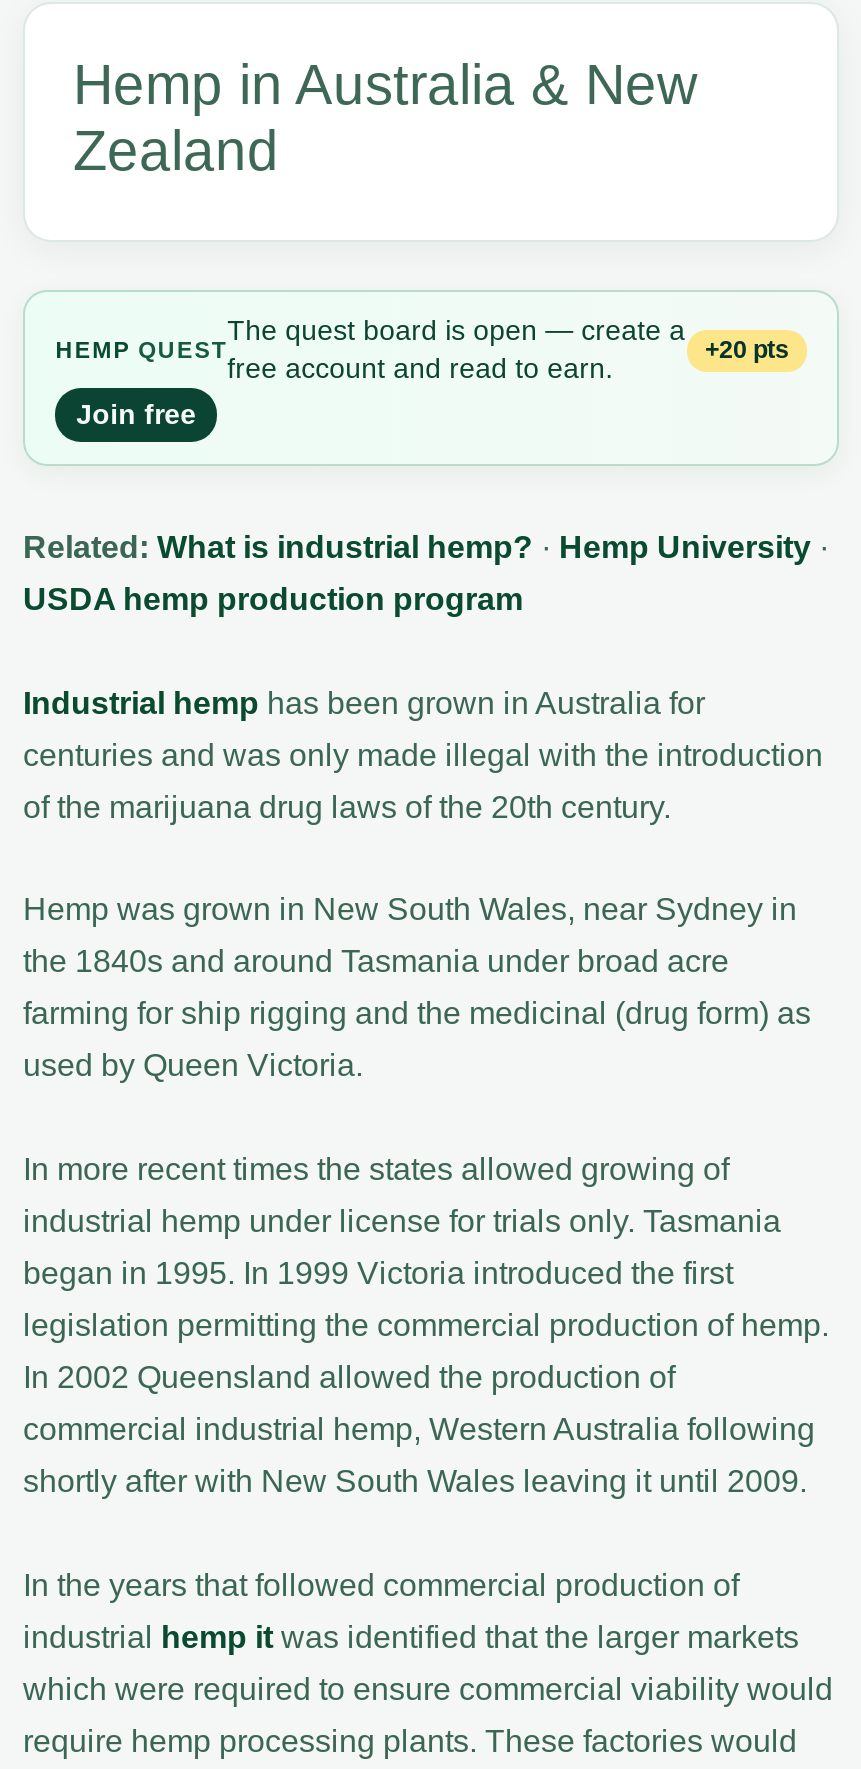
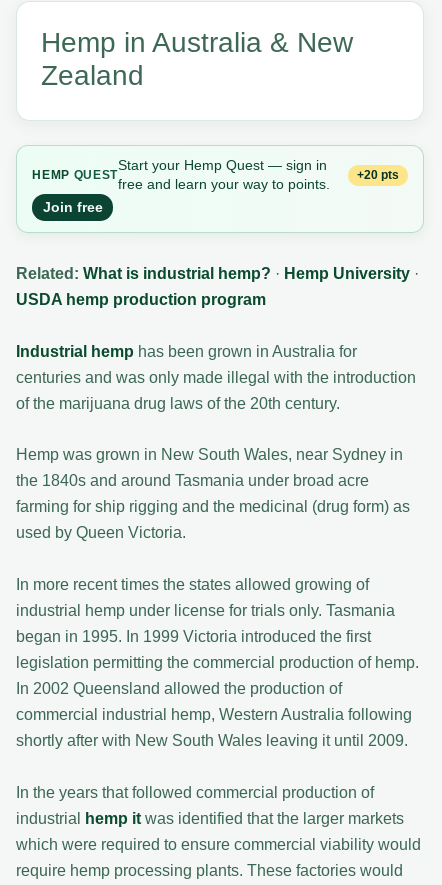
- The quest board is open — create a
- free account and read to earn.
+ Start your Hemp Quest — sign in
+ free and learn your way to points.
